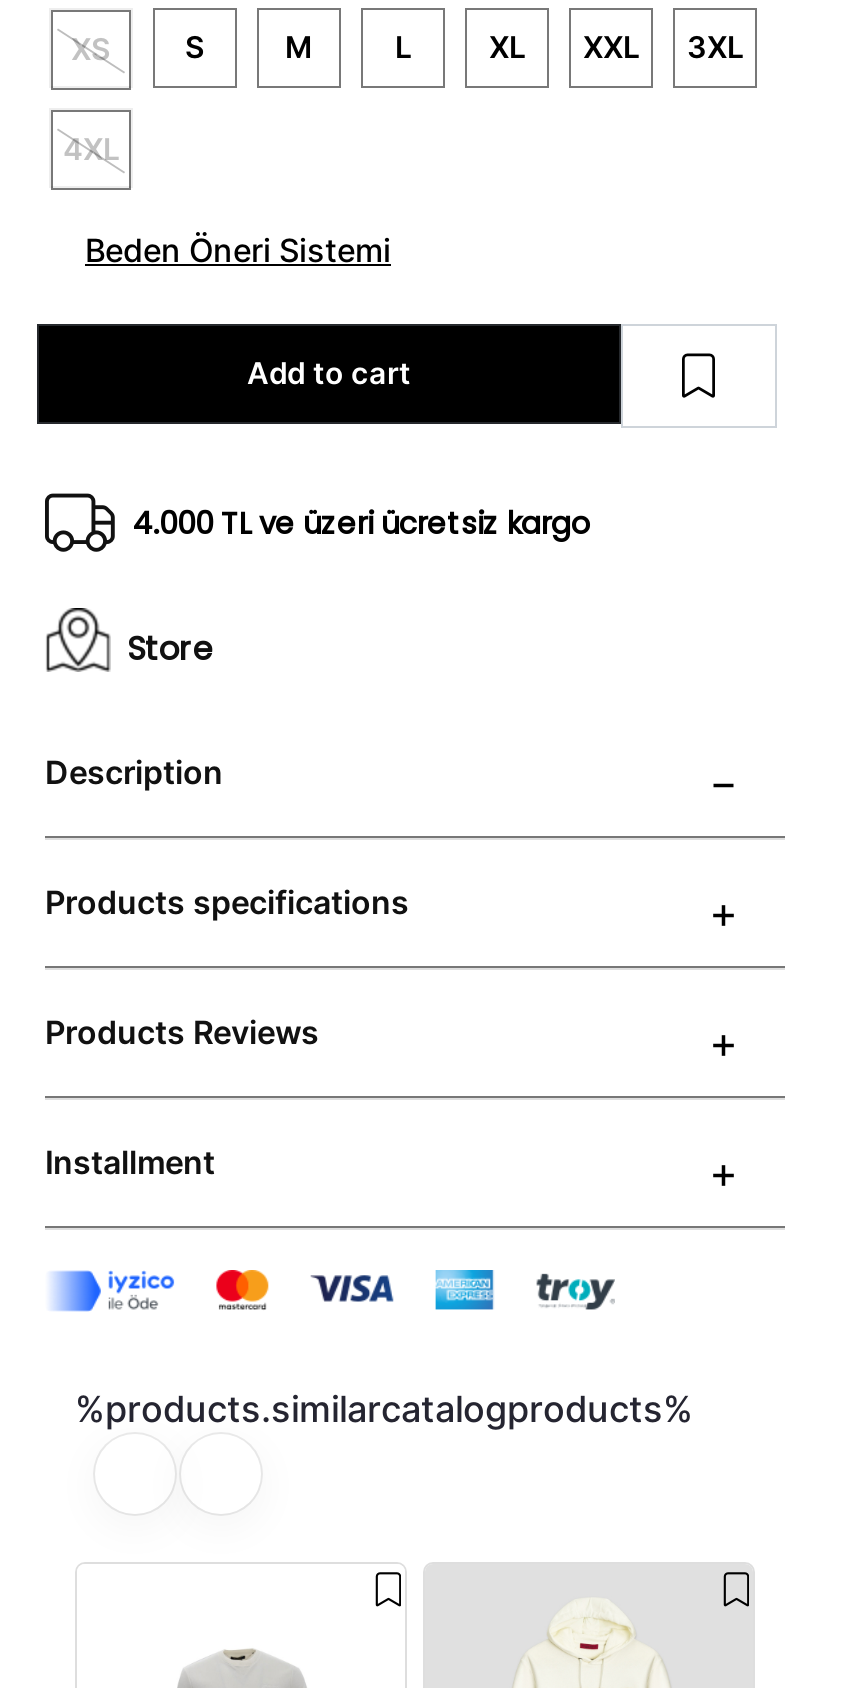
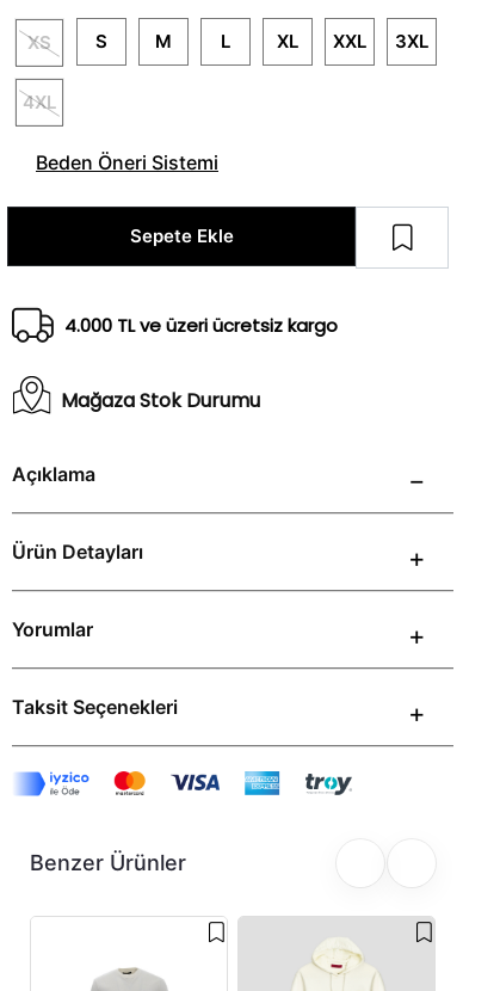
- Add to cart
+ Sepete Ekle

- Store
+ Mağaza Stok Durumu

- Description
+ Açıklama

- Products specifications
+ Ürün Detayları

- Products Reviews
+ Yorumlar

- Installment
+ Taksit Seçenekleri

- %products.similarcatalogproducts%
+ Benzer Ürünler
